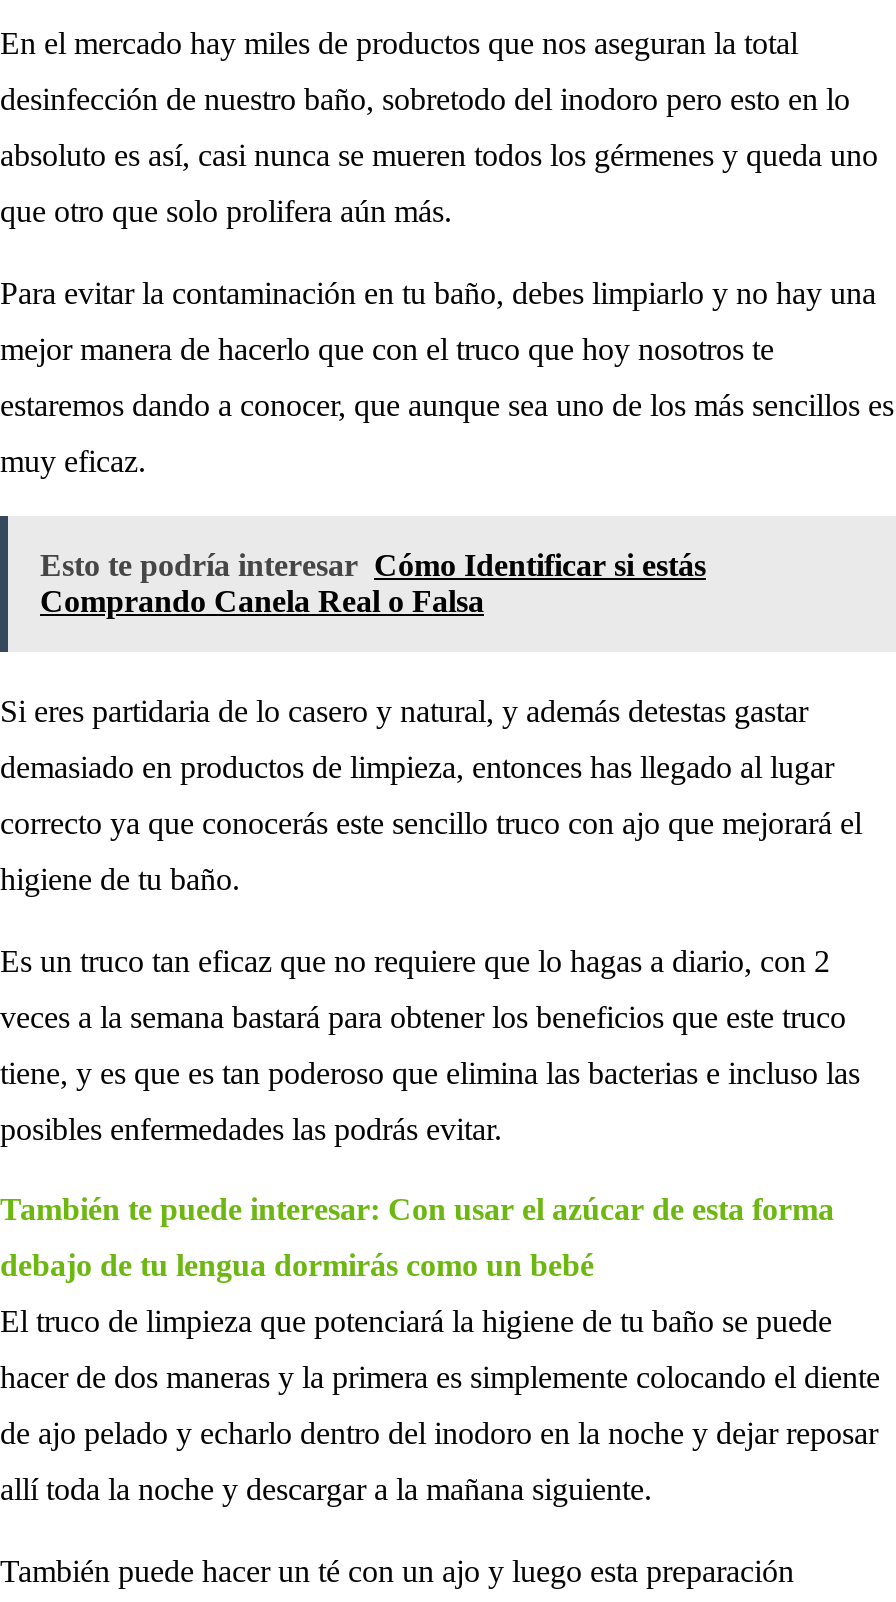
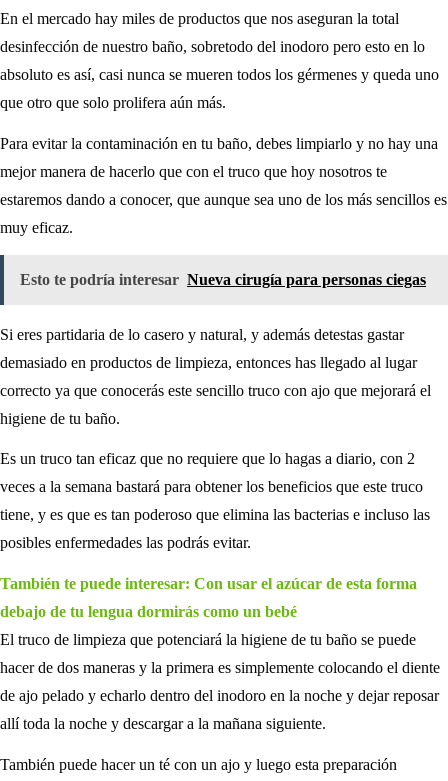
- Esto te podría interesar Cómo Identificar si estás
- Comprando Canela Real o Falsa
+ Esto te podría interesar Nueva cirugía para personas ciegas
